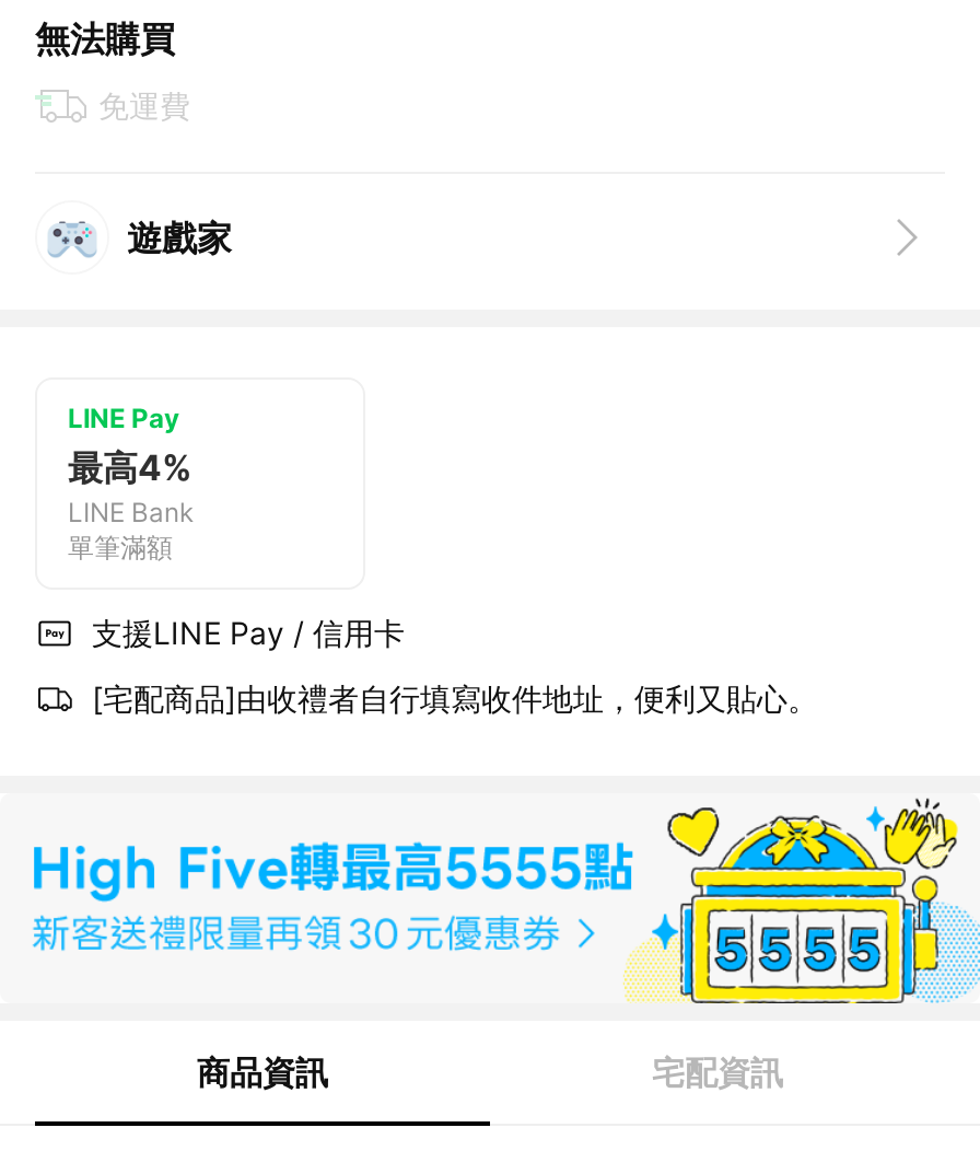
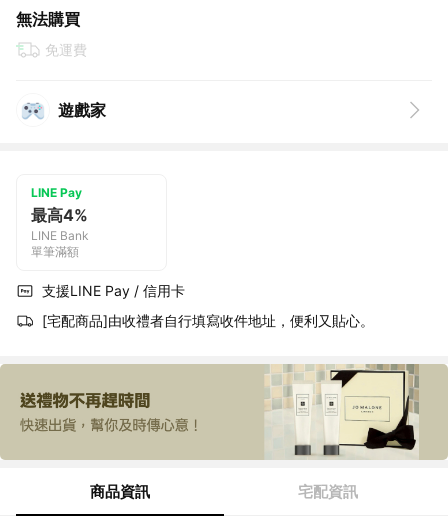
- [image]
+ [image]
